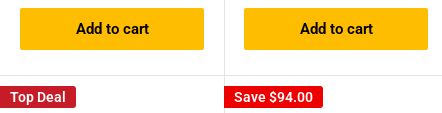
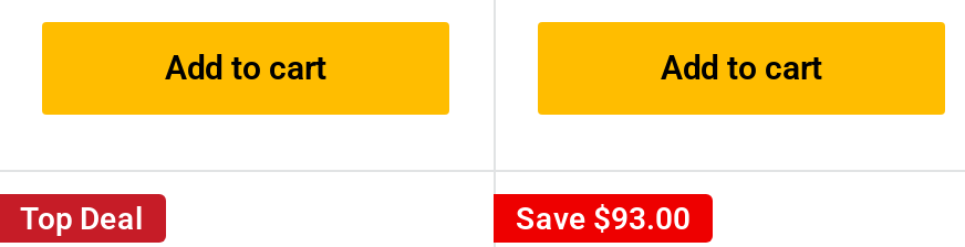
- Save $94.00
+ Save $93.00
